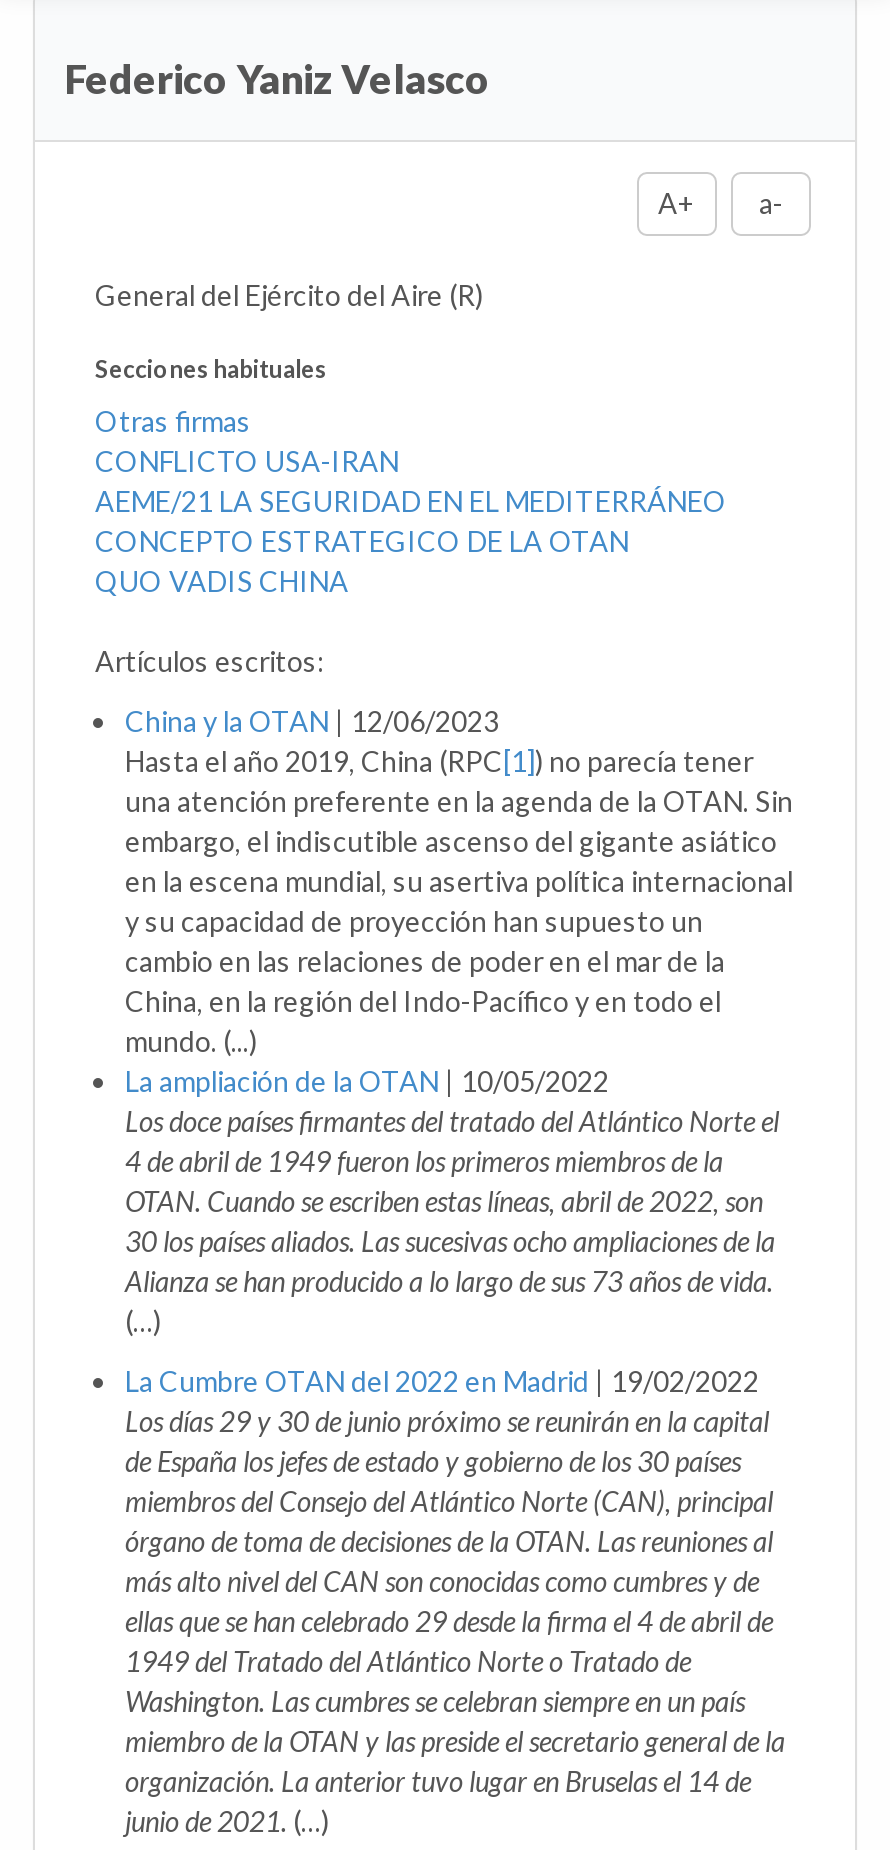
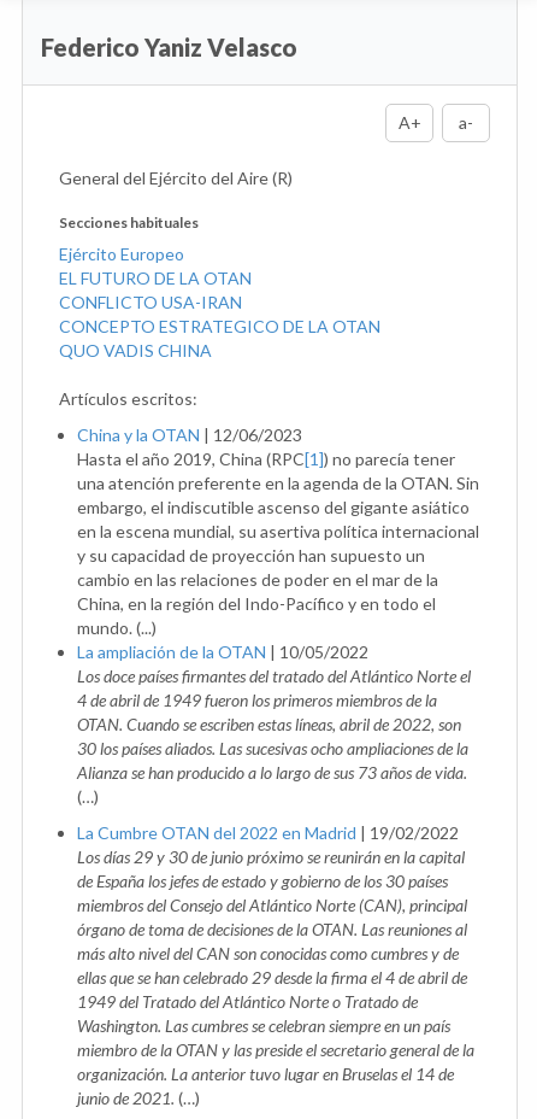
- Otras firmas
+ Ejército Europeo
+ EL FUTURO DE LA OTAN

moved down: CONFLICTO USA-IRAN

- AEME/21 LA SEGURIDAD EN EL MEDITERRÁNEO
